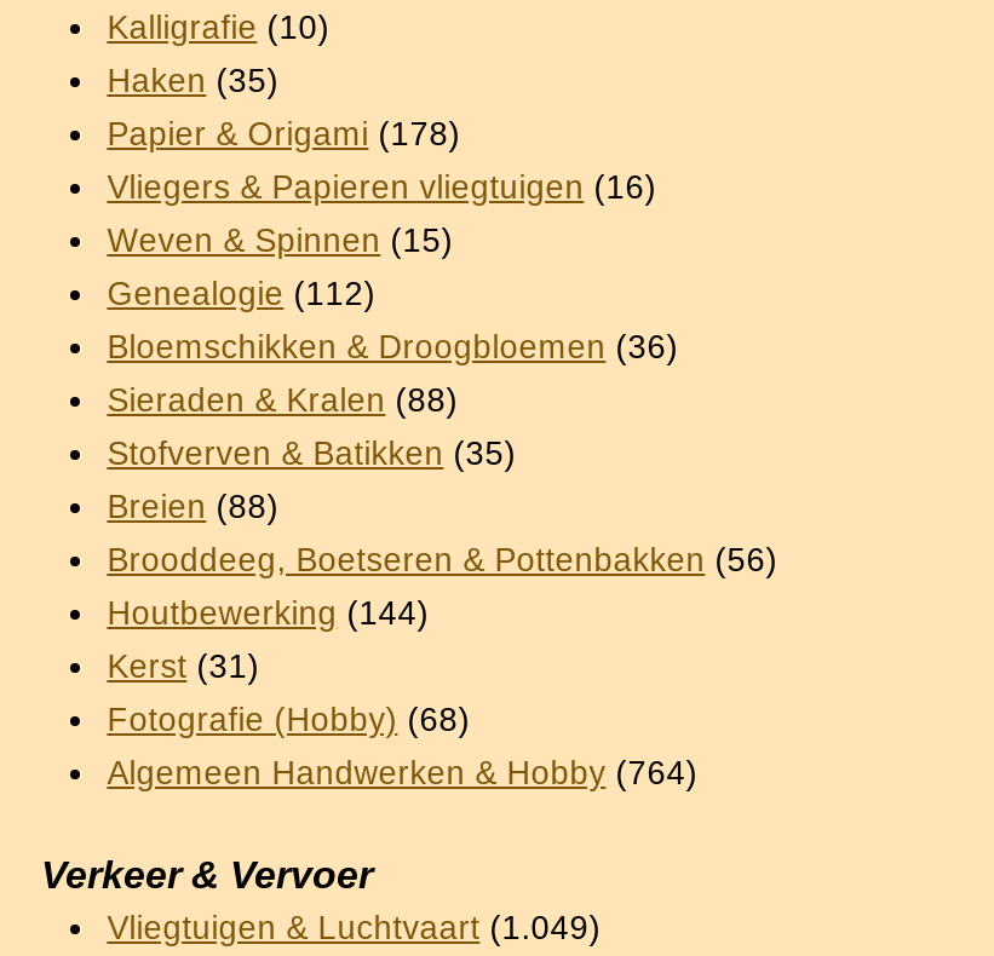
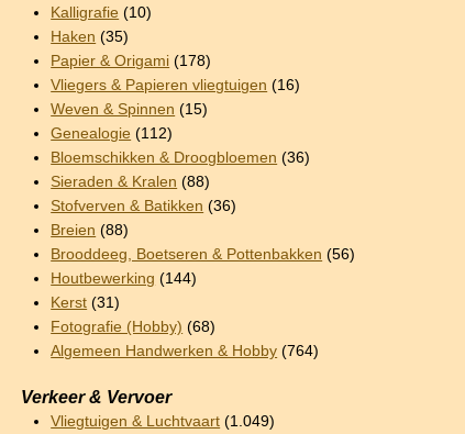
- Stofverven & Batikken (35)
+ Stofverven & Batikken (36)
